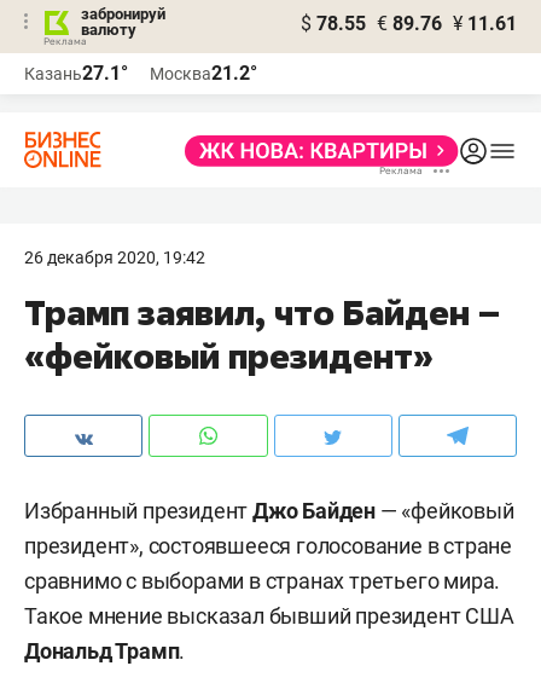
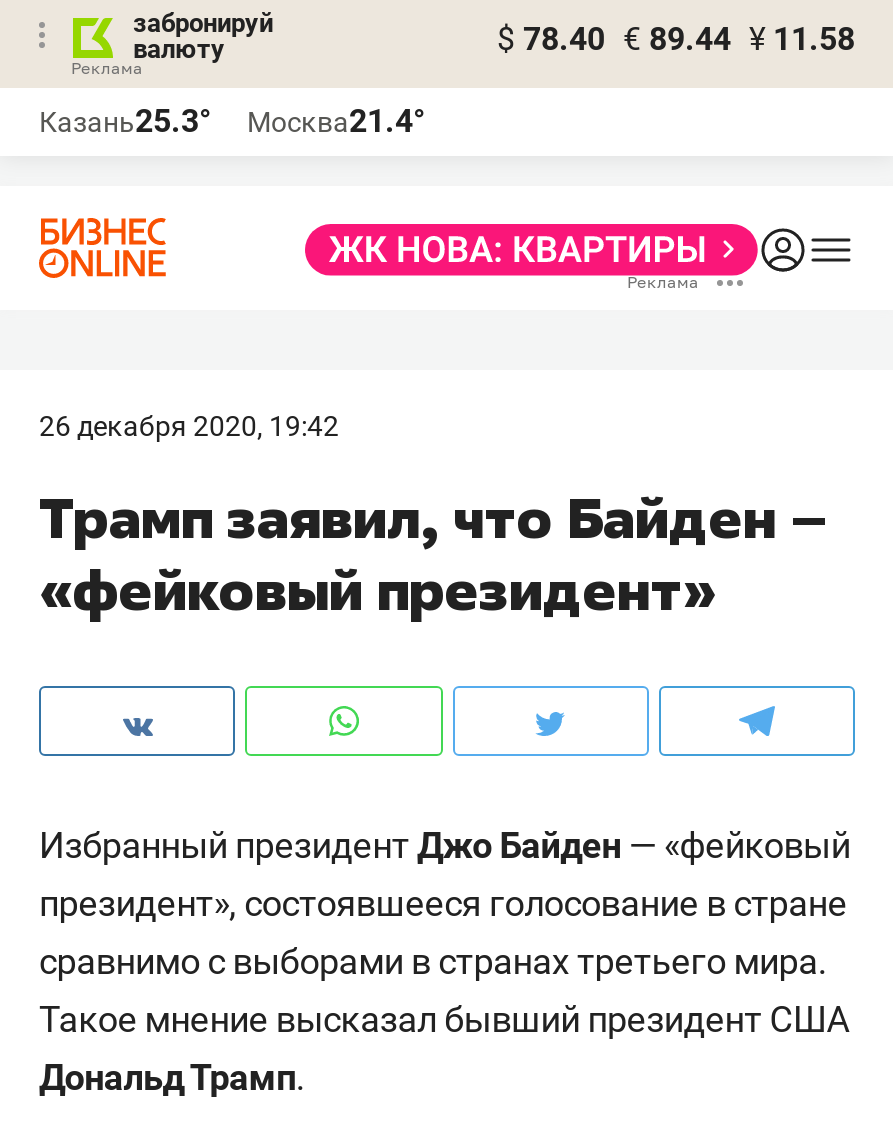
- $ 78.55 € 89.76 ¥ 11.61
+ $ 78.40 € 89.44 ¥ 11.58

- Казань27.1°
+ Казань25.3°

- Москва21.2°
+ Москва21.4°
